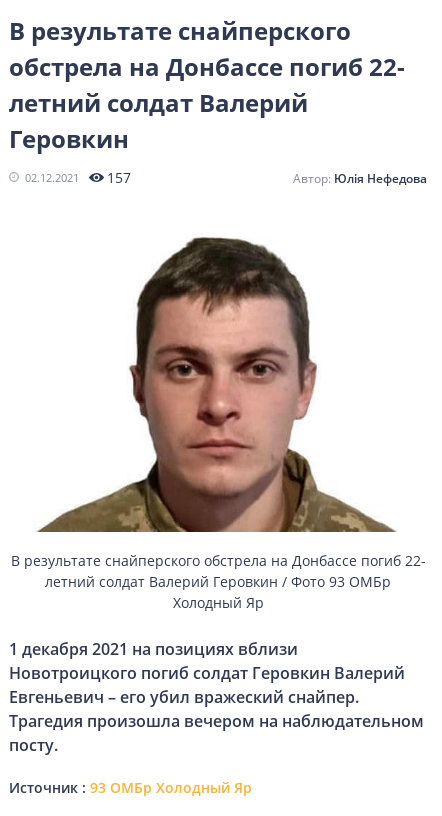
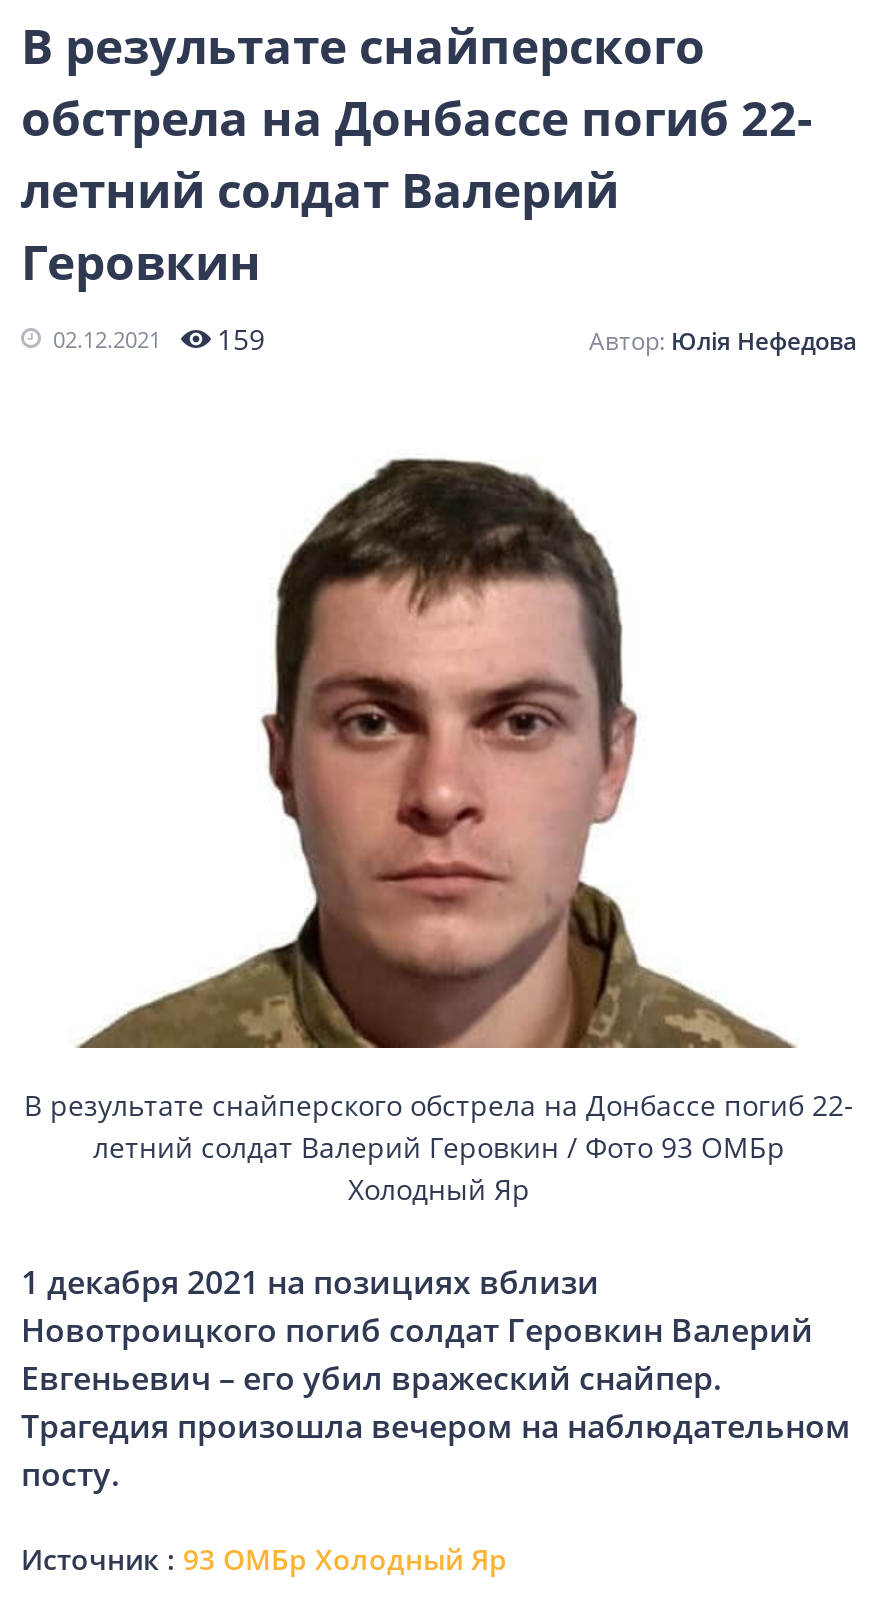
- 02.12.2021 157
+ 02.12.2021 159
